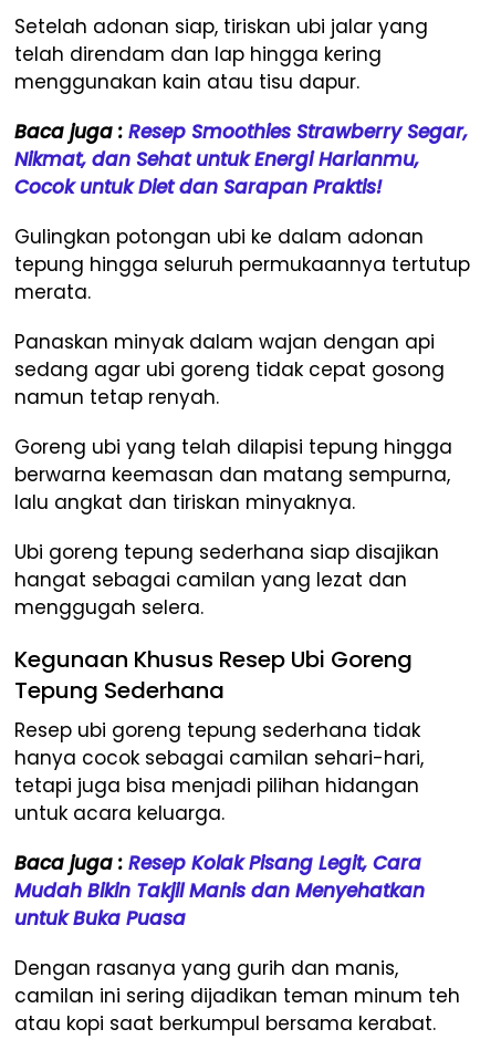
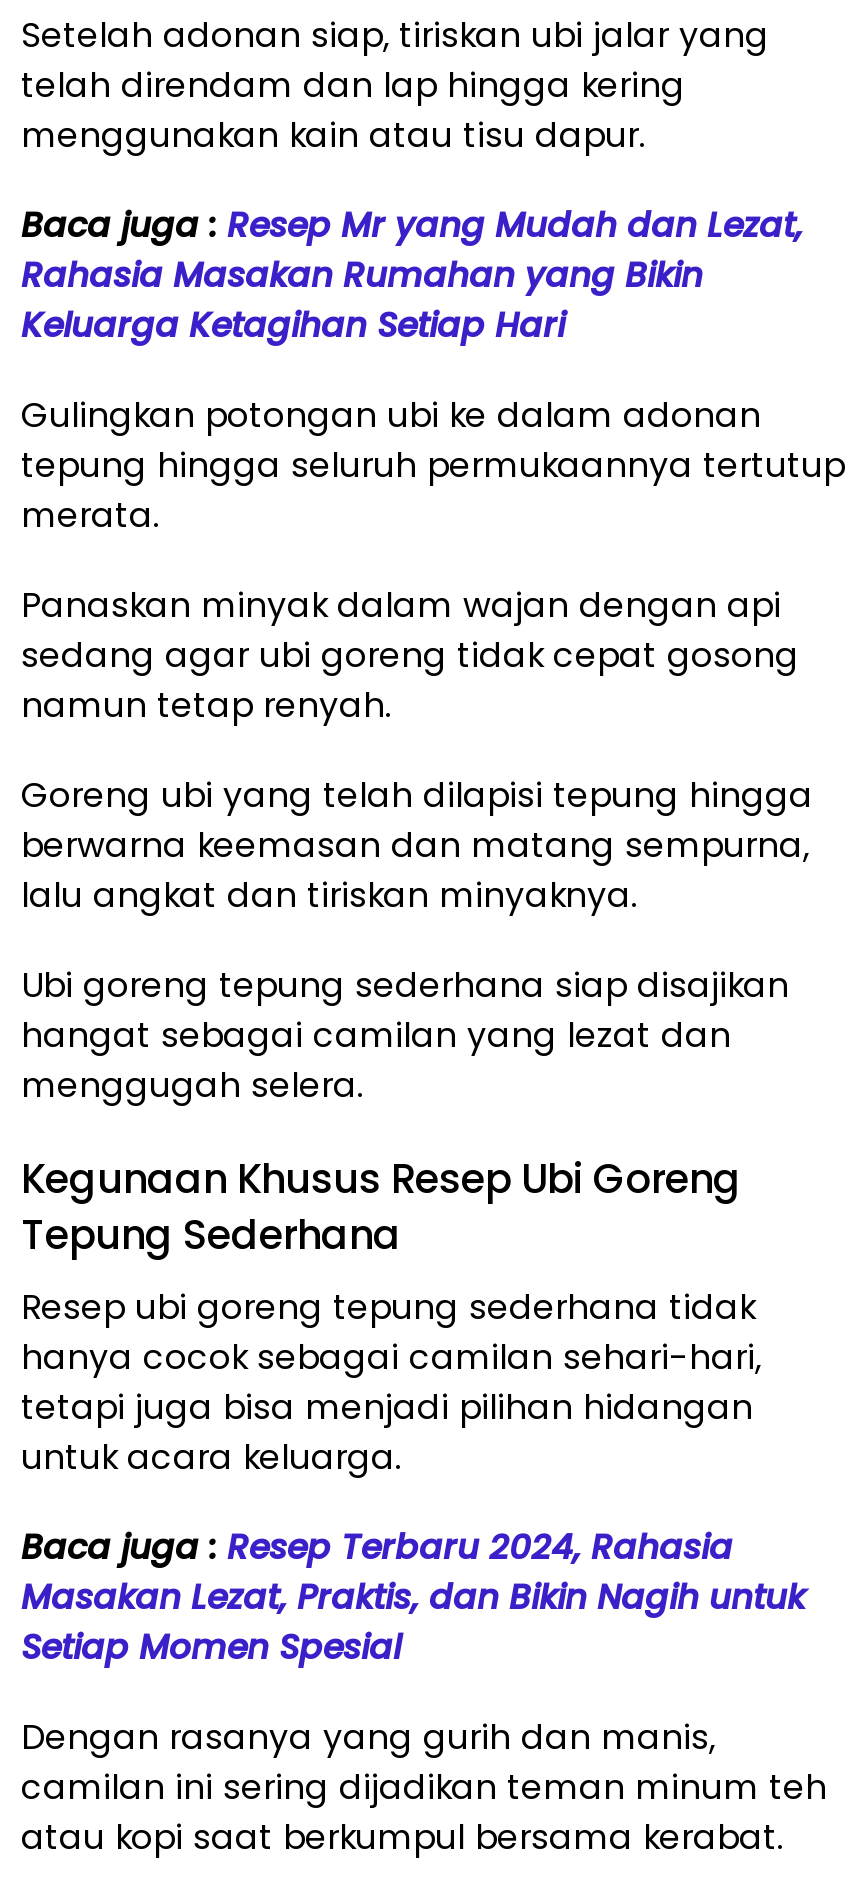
- Baca juga : Resep Smoothies Strawberry Segar,
- Nikmat, dan Sehat untuk Energi Harianmu,
- Cocok untuk Diet dan Sarapan Praktis!
+ Baca juga : Resep Mr yang Mudah dan Lezat,
+ Rahasia Masakan Rumahan yang Bikin
+ Keluarga Ketagihan Setiap Hari

- Baca juga : Resep Kolak Pisang Legit, Cara
- Mudah Bikin Takjil Manis dan Menyehatkan
- untuk Buka Puasa
+ Baca juga : Resep Terbaru 2024, Rahasia
+ Masakan Lezat, Praktis, dan Bikin Nagih untuk
+ Setiap Momen Spesial
